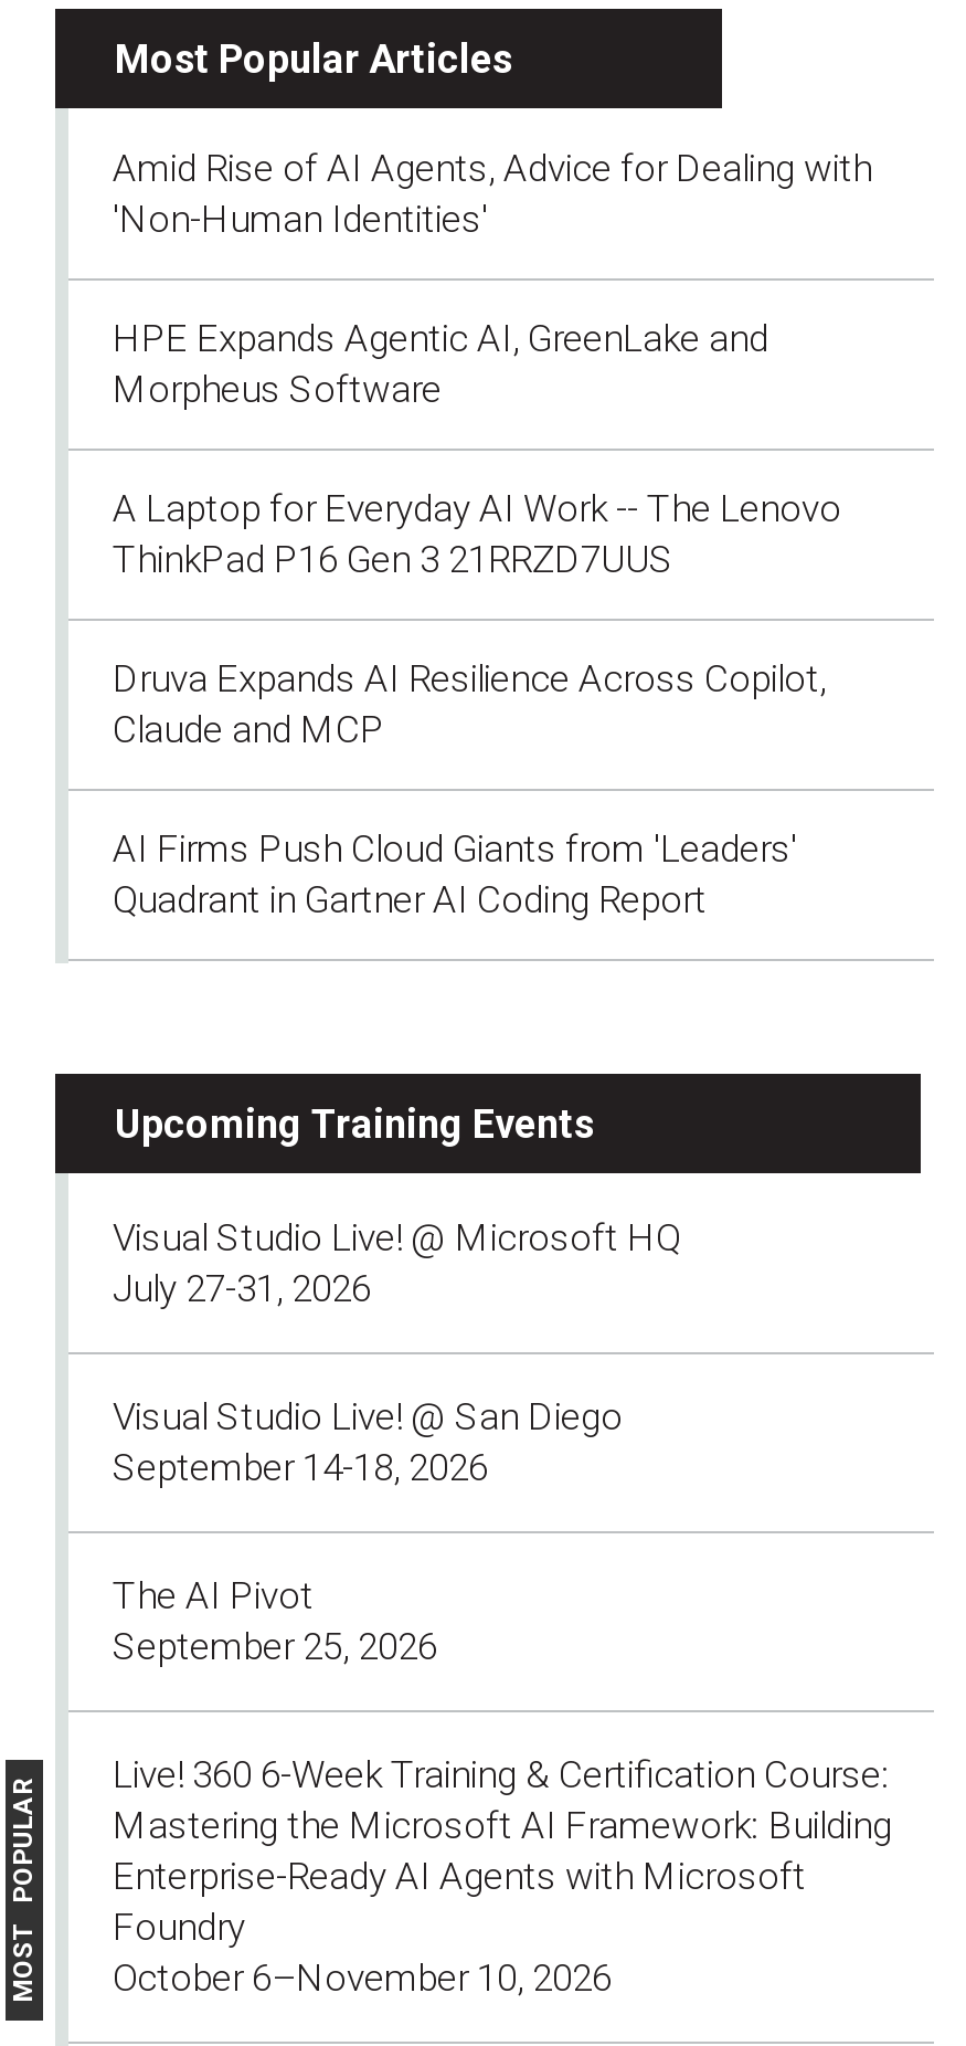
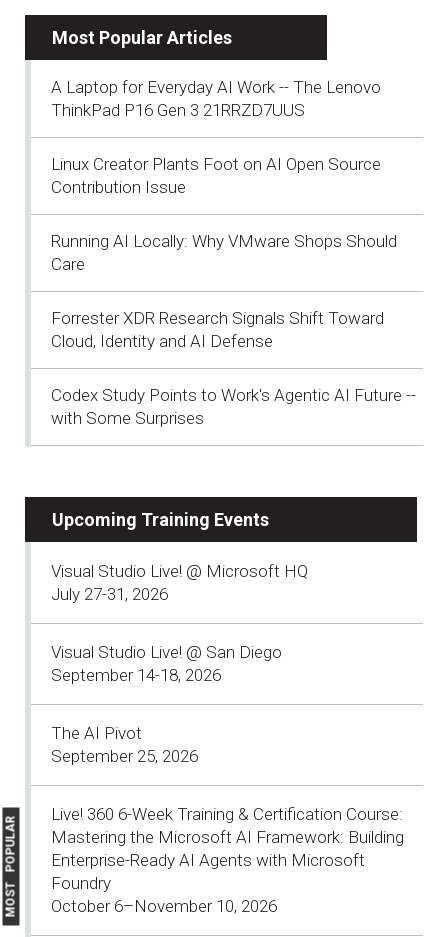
- Amid Rise of AI Agents, Advice for Dealing with
- 'Non-Human Identities'
- HPE Expands Agentic AI, GreenLake and
- Morpheus Software

moved up: A Laptop for Everyday AI Work -- The Lenovo | ThinkPad P16 Gen 3 21RRZD7UUS

- Druva Expands AI Resilience Across Copilot,
- Claude and MCP
- AI Firms Push Cloud Giants from 'Leaders'
- Quadrant in Gartner AI Coding Report
+ Linux Creator Plants Foot on AI Open Source
+ Contribution Issue
+ Running AI Locally: Why VMware Shops Should
+ Care
+ Forrester XDR Research Signals Shift Toward
+ Cloud, Identity and AI Defense
+ Codex Study Points to Work's Agentic AI Future --
+ with Some Surprises
